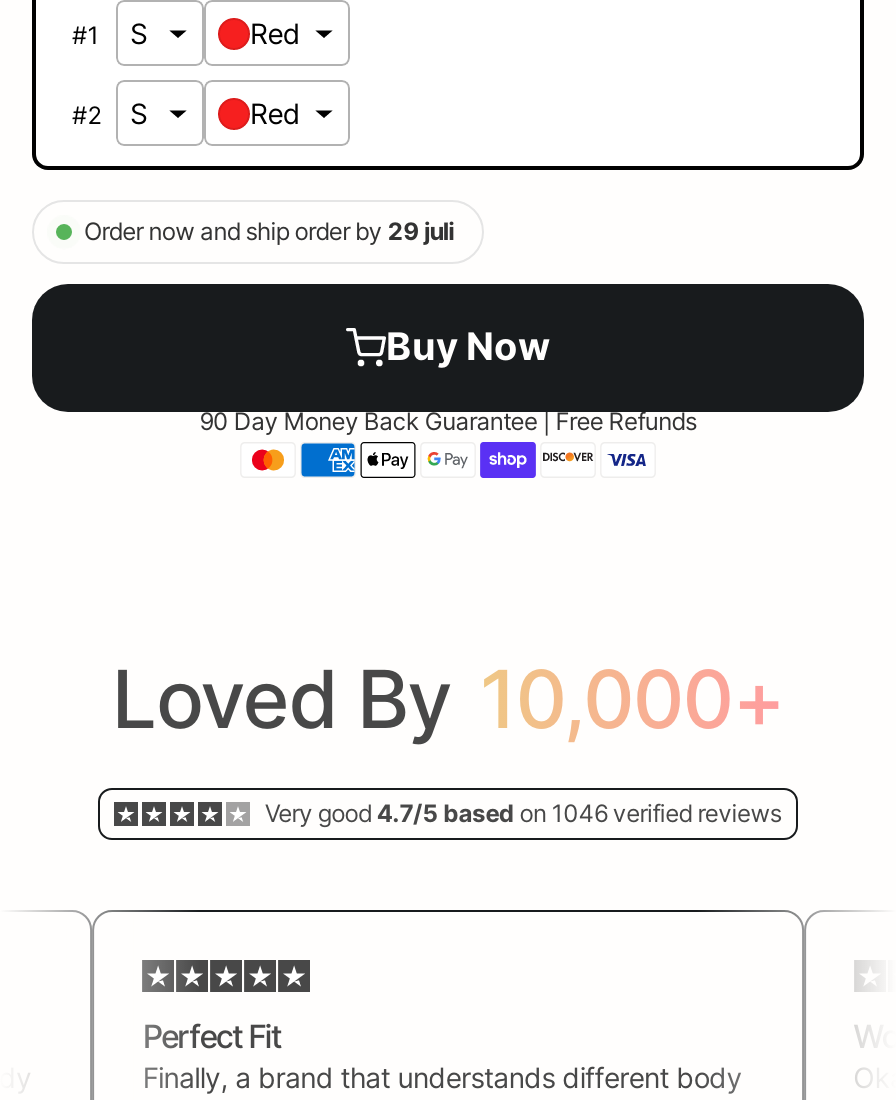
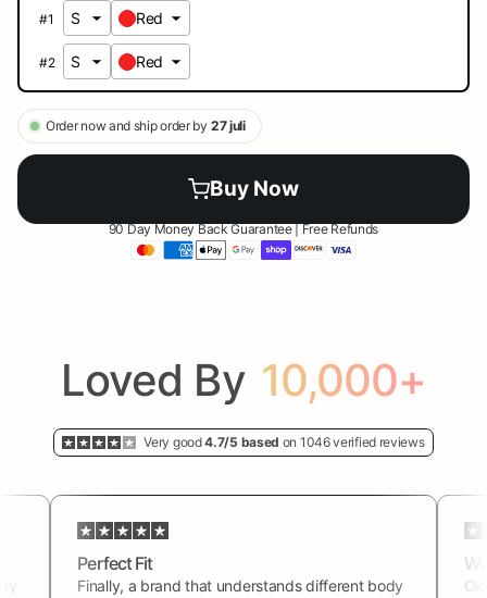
- Order now and ship order by 29 juli
+ Order now and ship order by 27 juli
